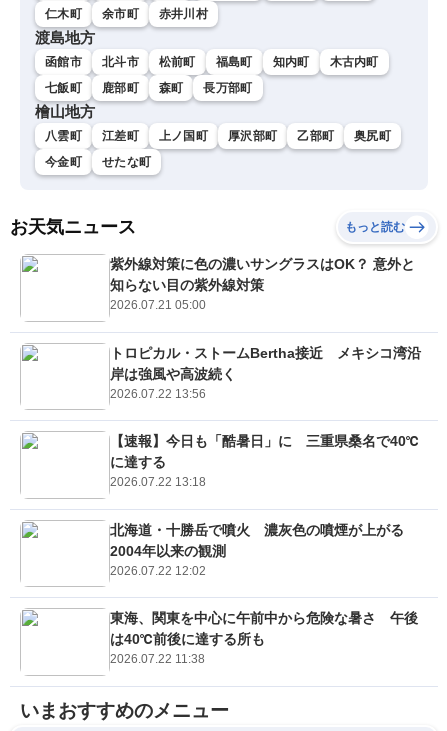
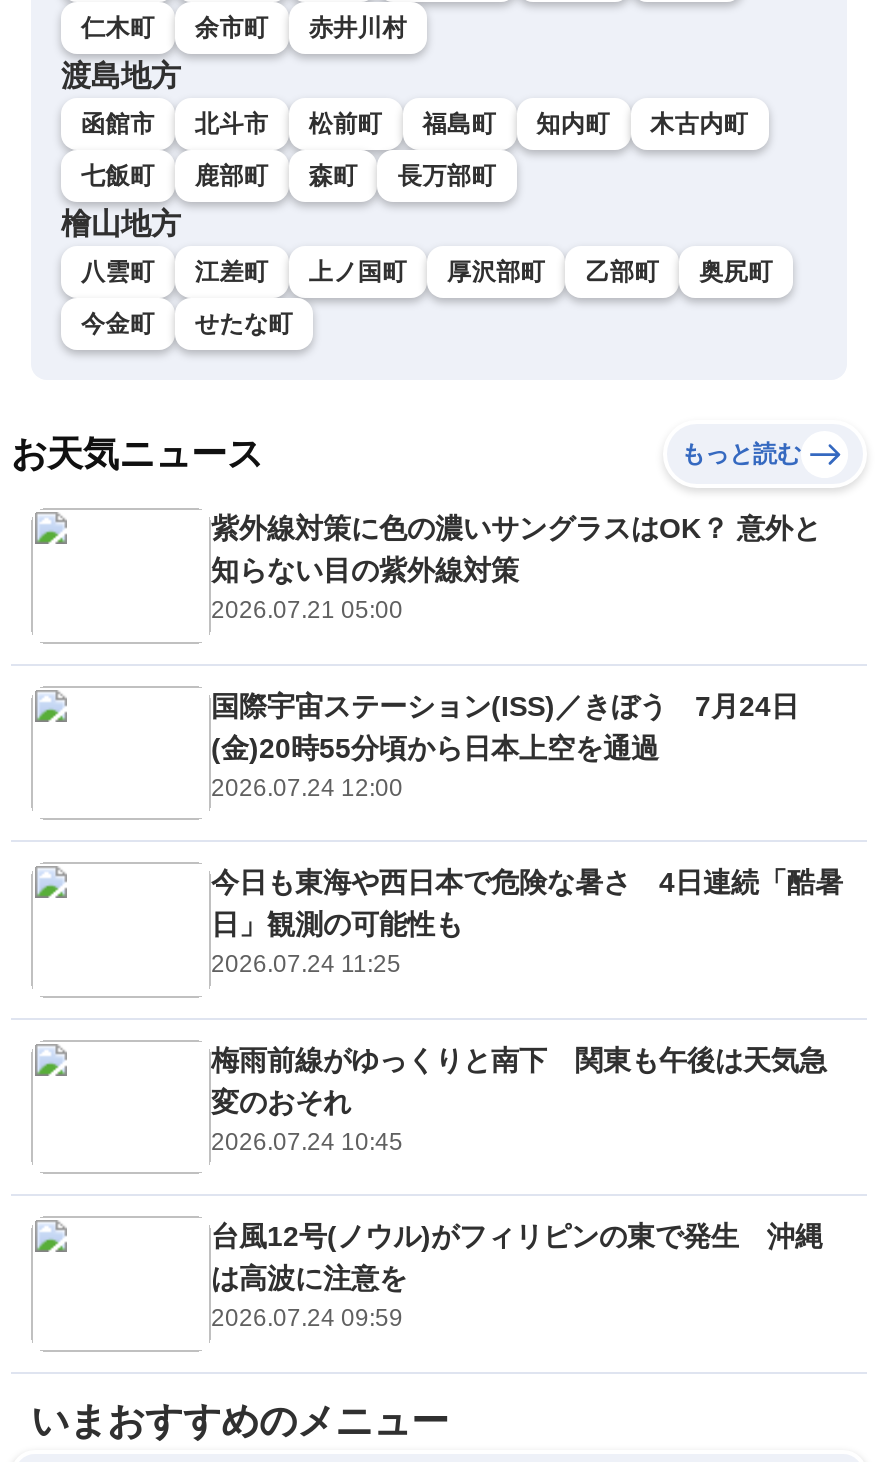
- トロピカル・ストームBertha接近 メキシコ湾沿
- 岸は強風や高波続く
- 2026.07.22 13:56
+ 国際宇宙ステーション(ISS)／きぼう 7月24日
+ (金)20時55分頃から日本上空を通過
+ 2026.07.24 12:00

- 【速報】今日も「酷暑日」に 三重県桑名で40℃
- に達する
- 2026.07.22 13:18
+ 今日も東海や西日本で危険な暑さ 4日連続「酷暑
+ 日」観測の可能性も
+ 2026.07.24 11:25

- 北海道・十勝岳で噴火 濃灰色の噴煙が上がる
- 2004年以来の観測
- 2026.07.22 12:02
+ 梅雨前線がゆっくりと南下 関東も午後は天気急
+ 変のおそれ
+ 2026.07.24 10:45

- 東海、関東を中心に午前中から危険な暑さ 午後
- は40℃前後に達する所も
- 2026.07.22 11:38
+ 台風12号(ノウル)がフィリピンの東で発生 沖縄
+ は高波に注意を
+ 2026.07.24 09:59
